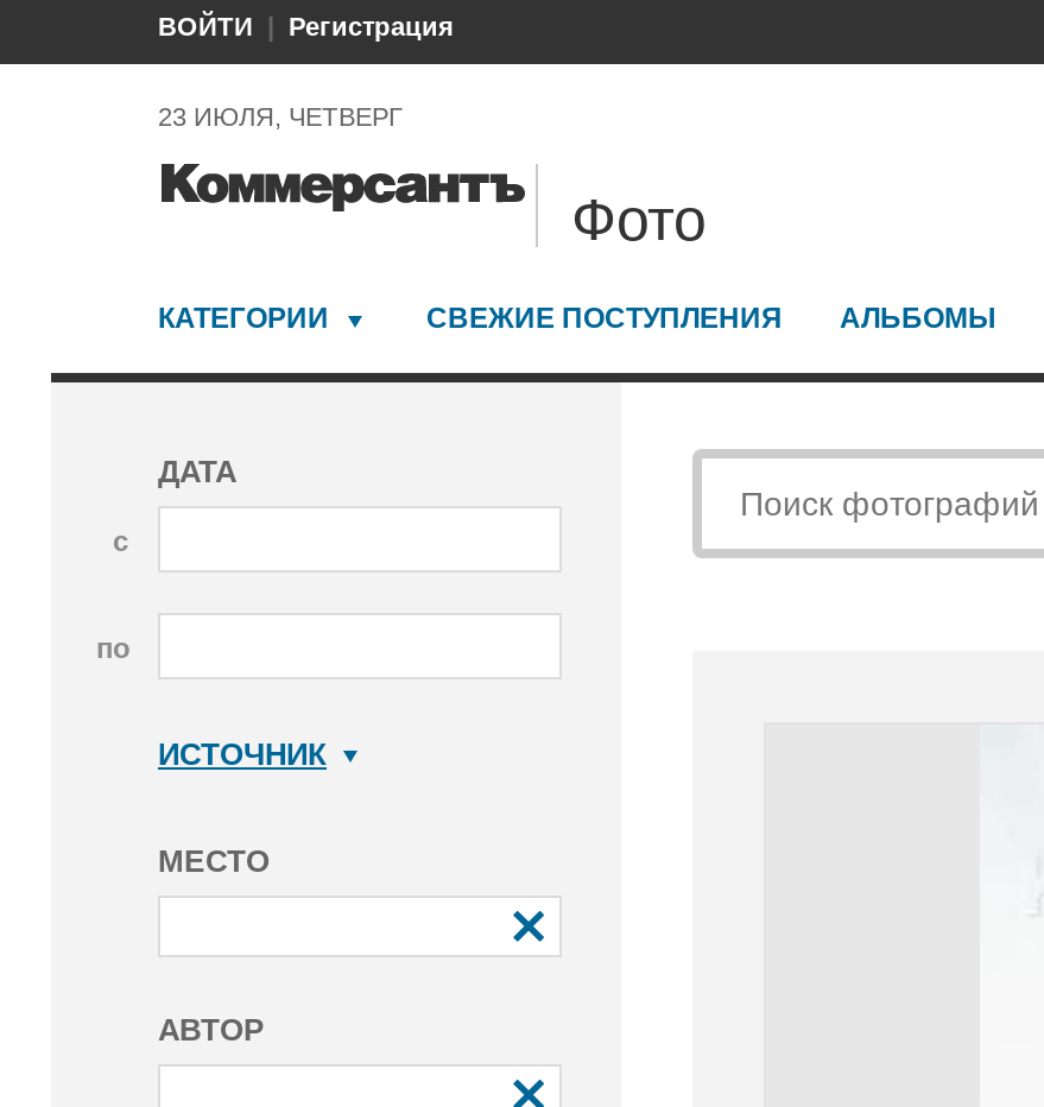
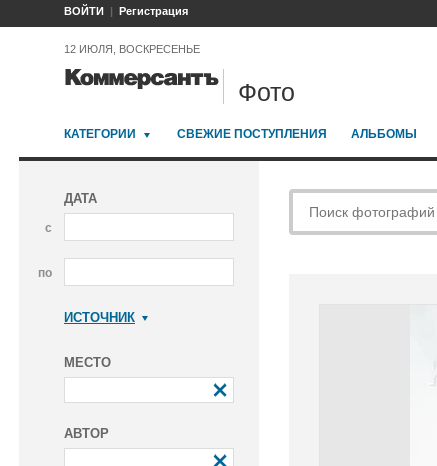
- 23 ИЮЛЯ, ЧЕТВЕРГ
+ 12 ИЮЛЯ, ВОСКРЕСЕНЬЕ
